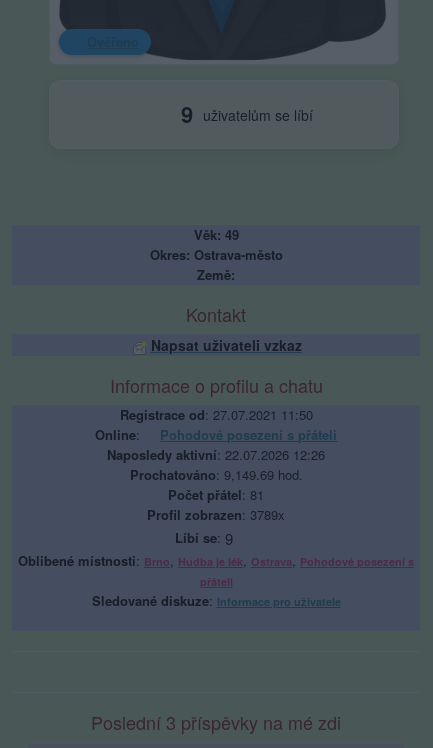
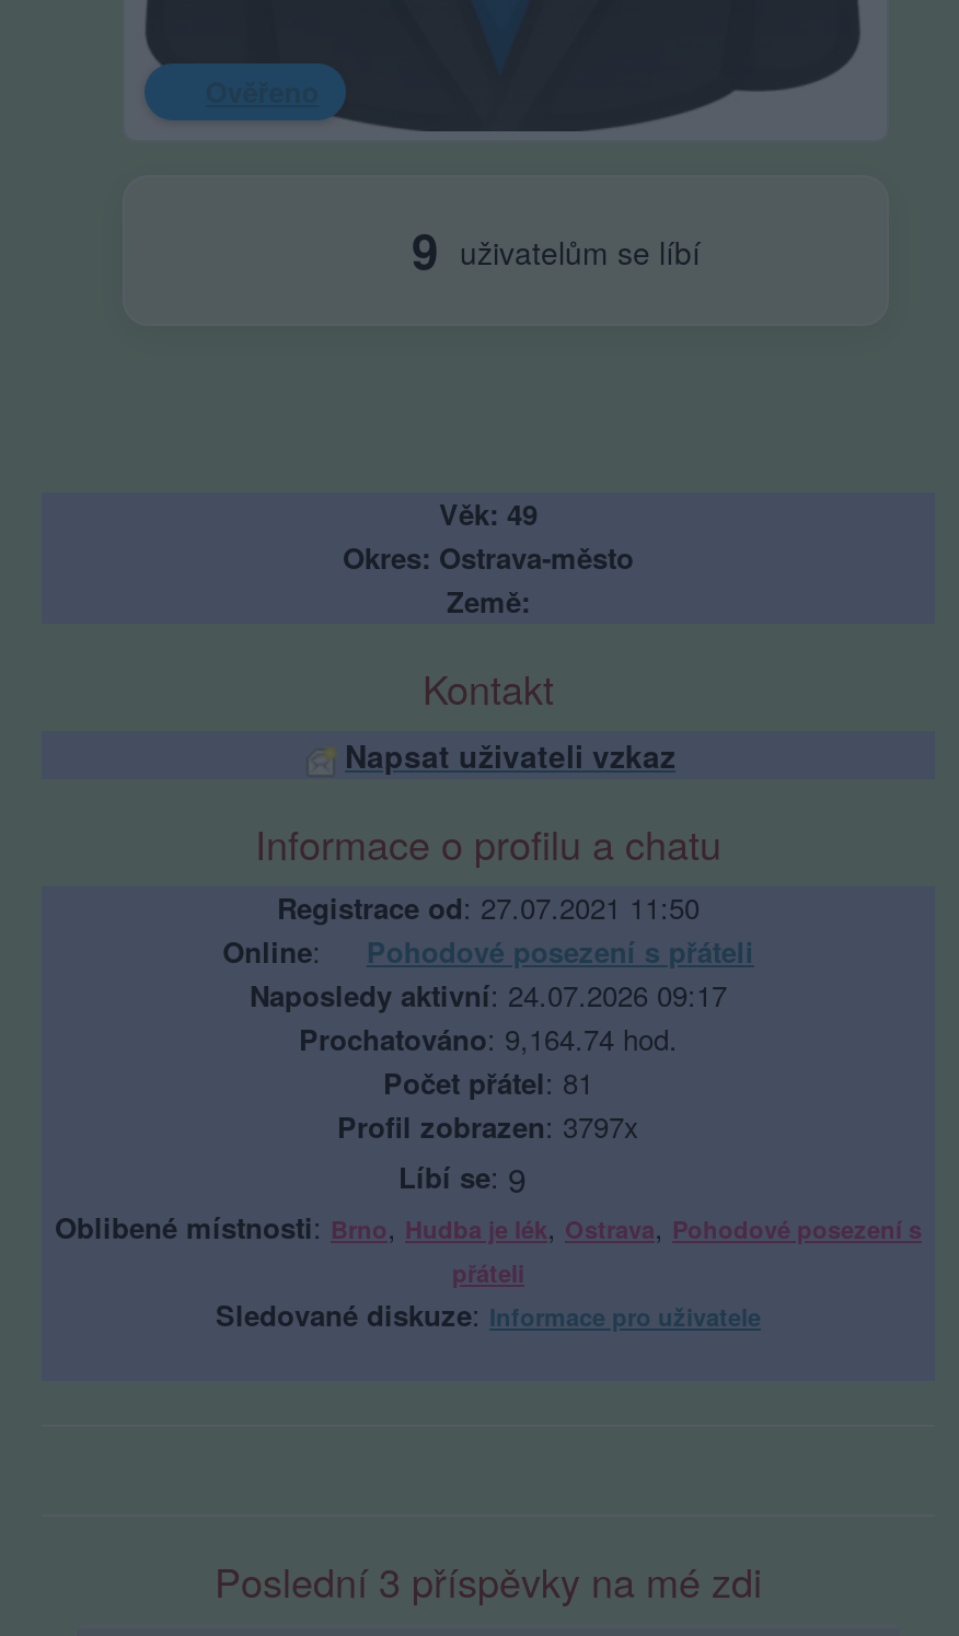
- Naposledy aktivní: 22.07.2026 12:26
+ Naposledy aktivní: 24.07.2026 09:17

- Prochatováno: 9,149.69 hod.
+ Prochatováno: 9,164.74 hod.

- Profil zobrazen: 3789x
+ Profil zobrazen: 3797x
